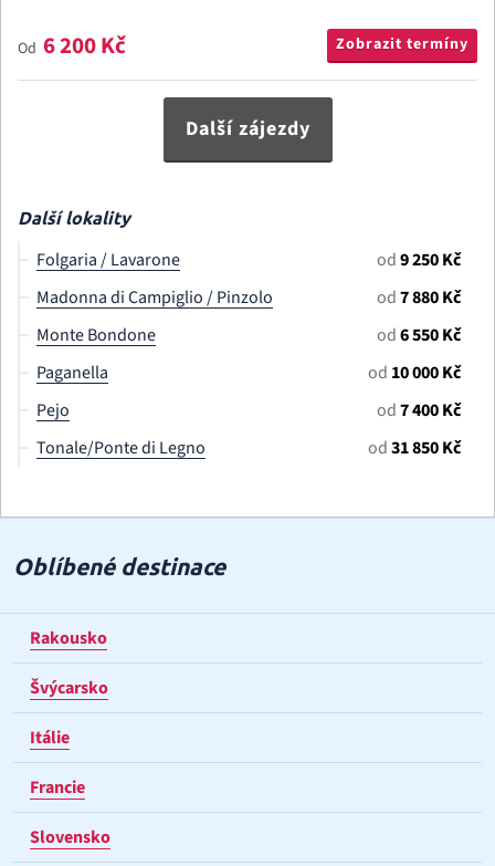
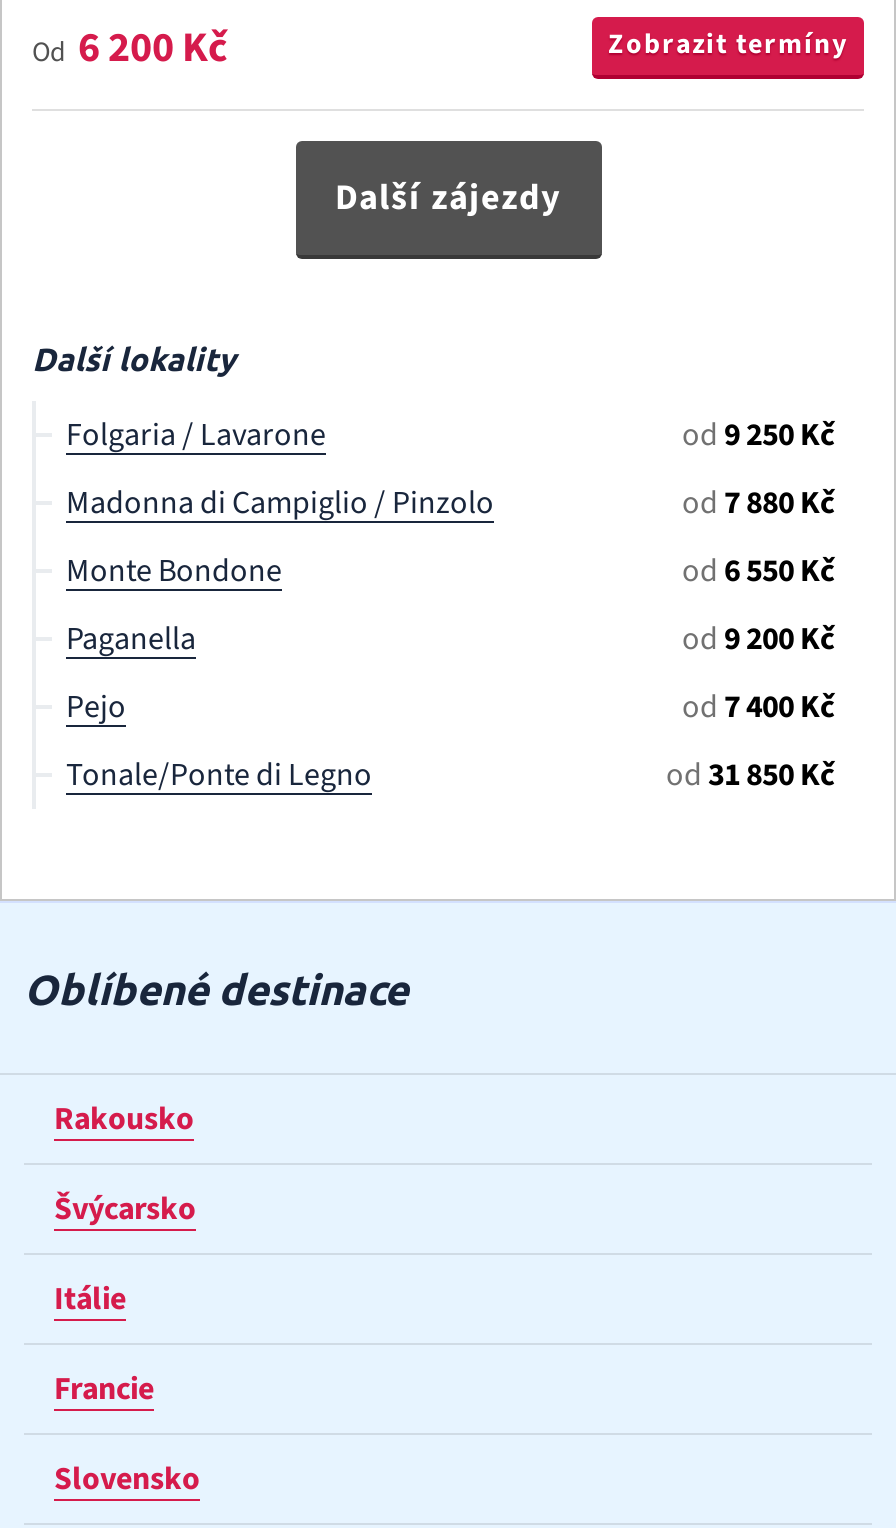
- od 10 000 Kč
+ od 9 200 Kč
